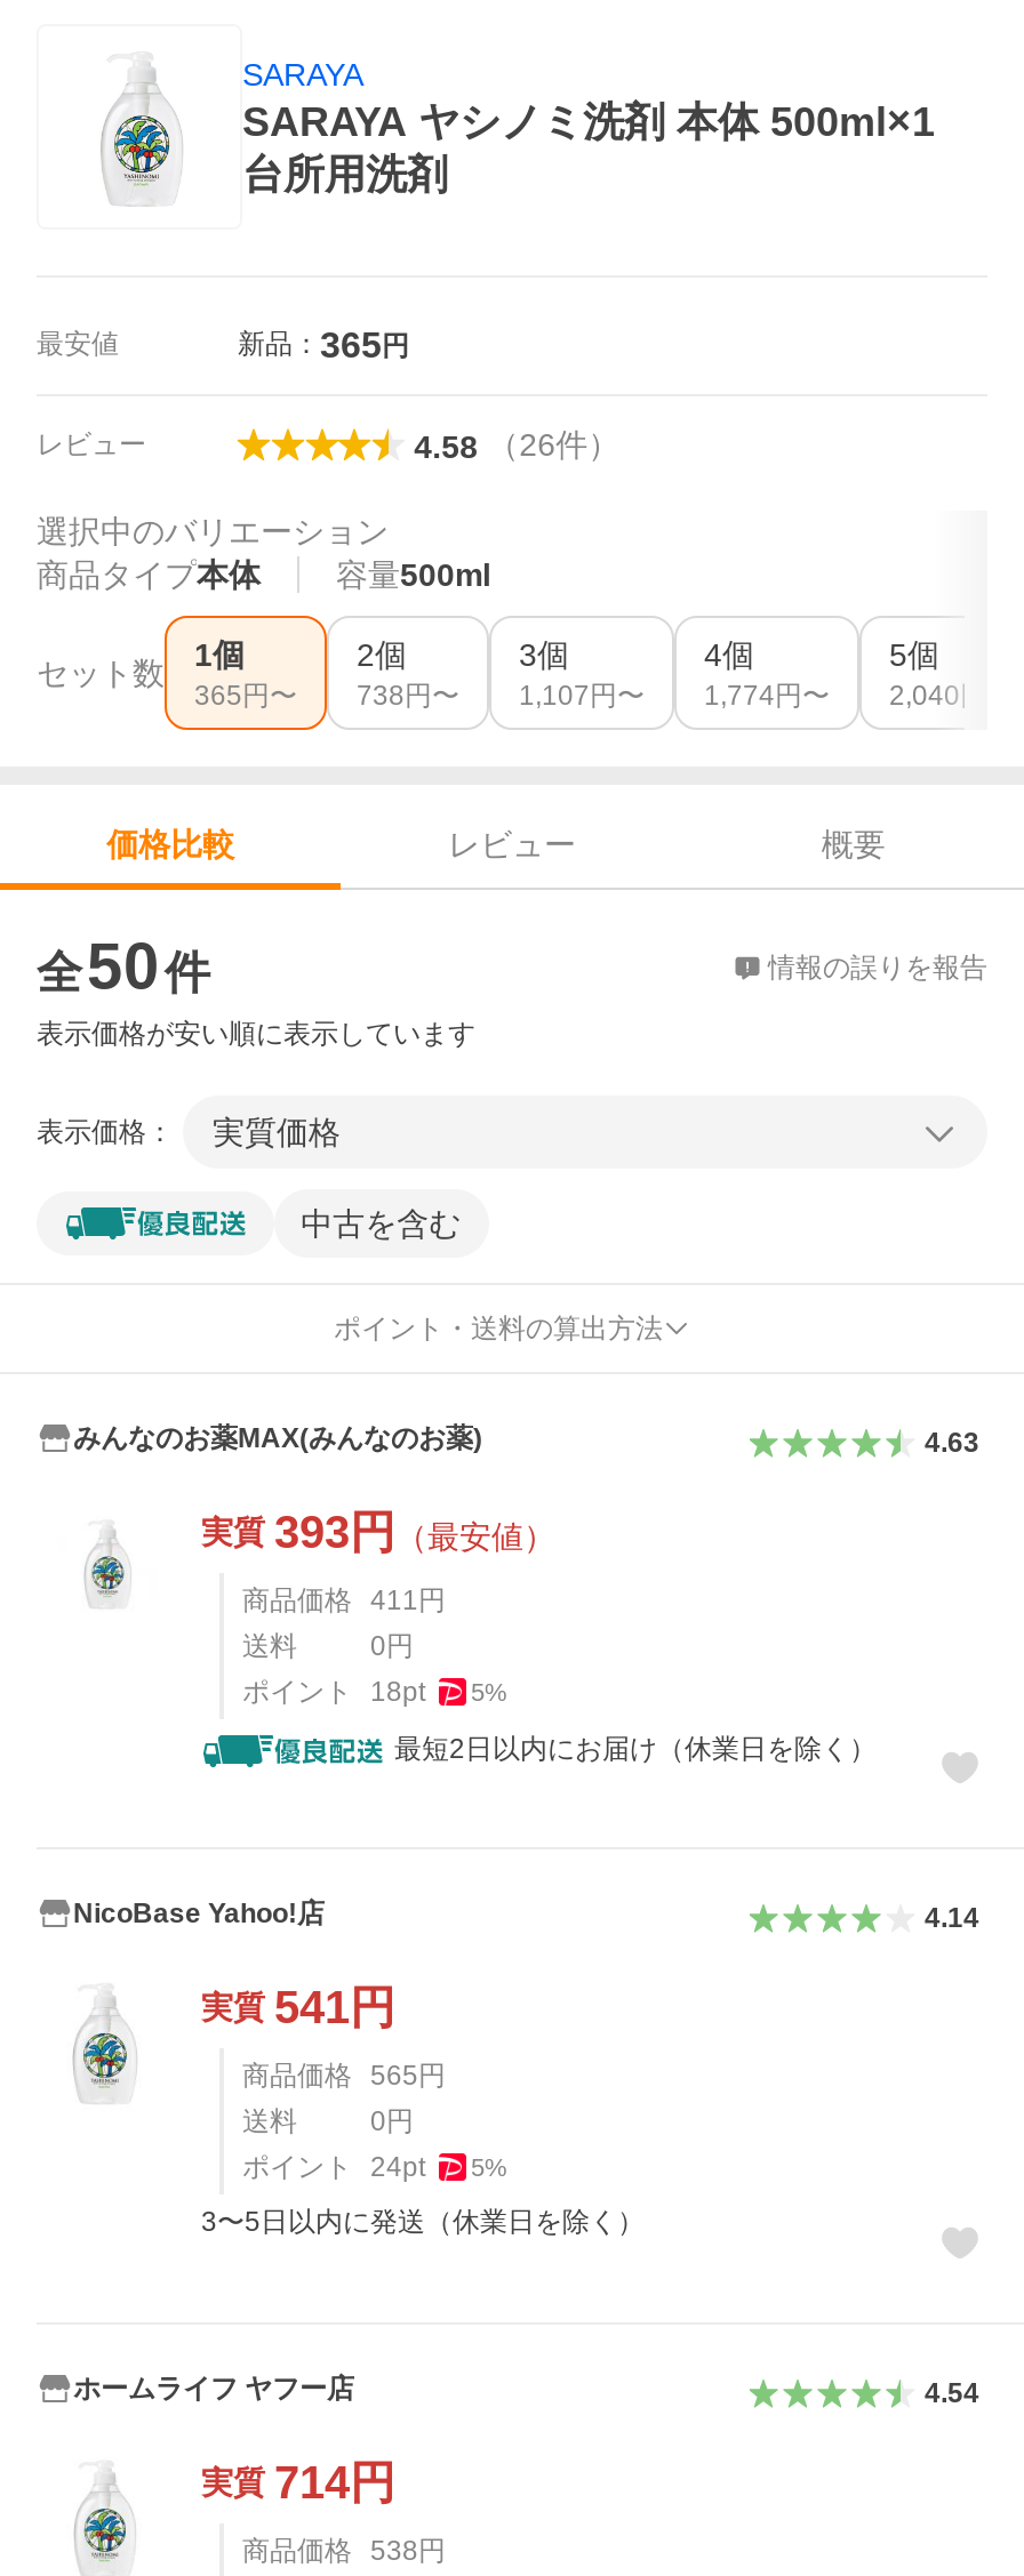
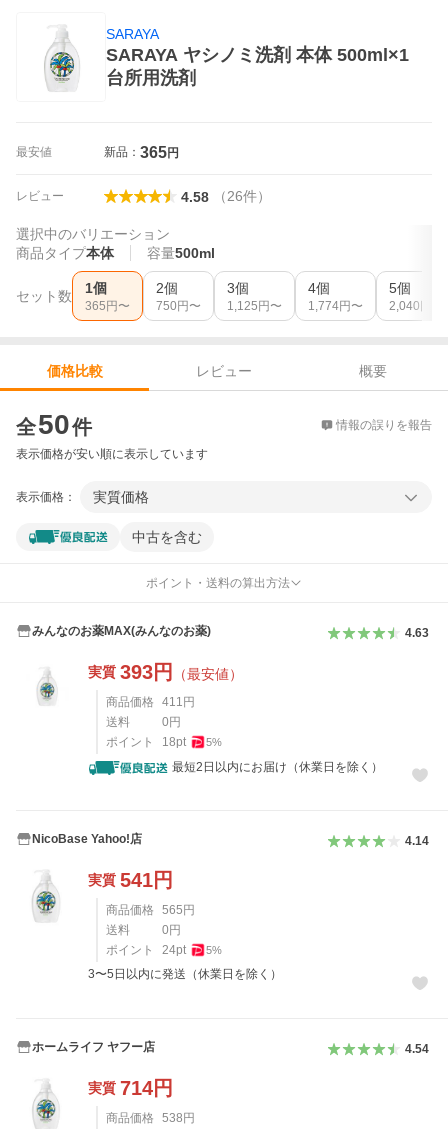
- 738円〜
+ 750円〜

- 1,107円〜
+ 1,125円〜
